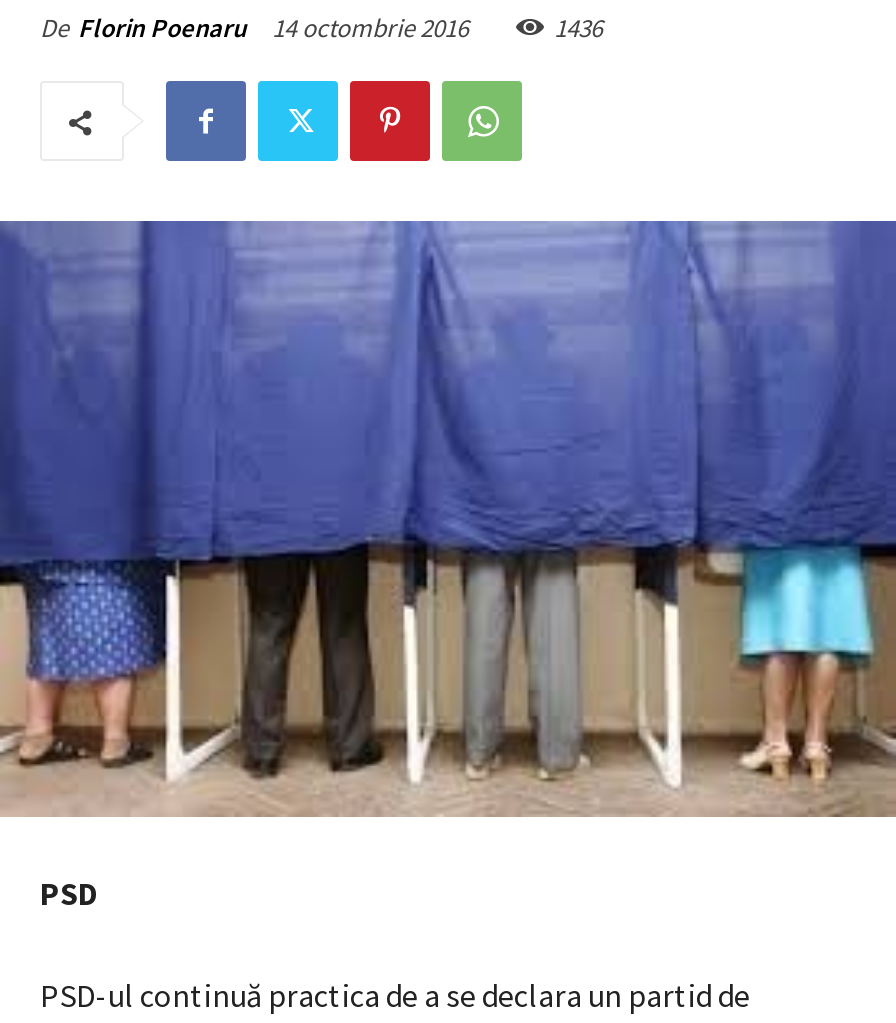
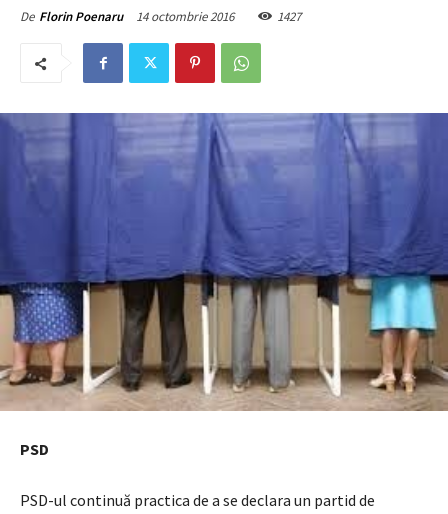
- 1436
+ 1427
